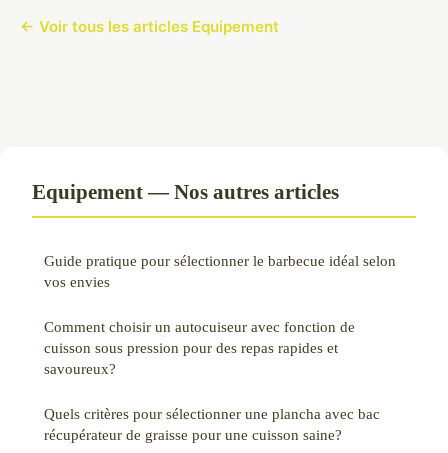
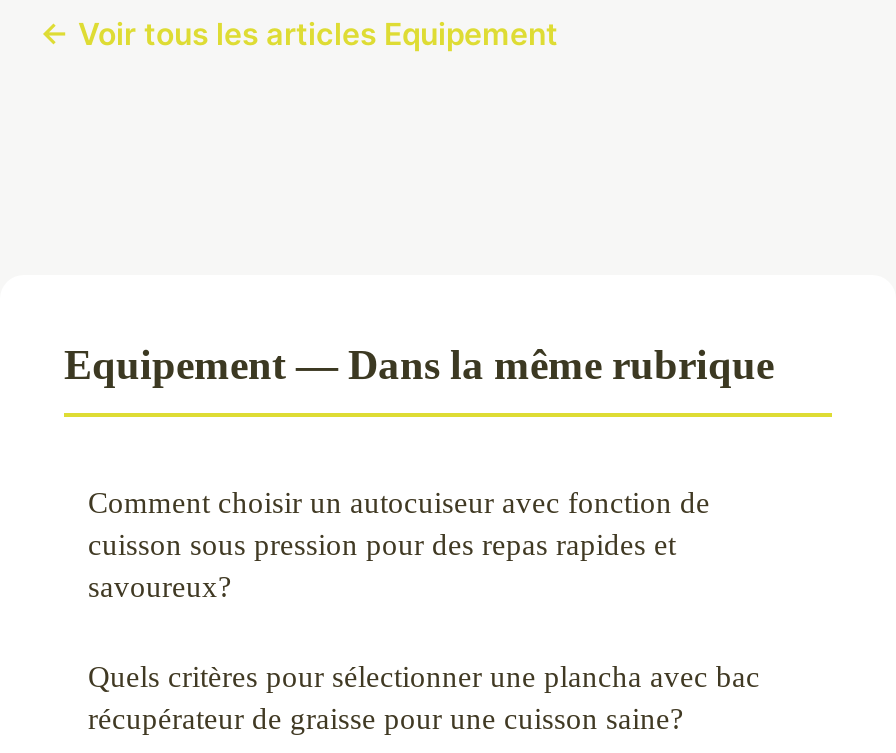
- Equipement — Nos autres articles
- Guide pratique pour sélectionner le barbecue idéal selon
- vos envies
+ Equipement — Dans la même rubrique
